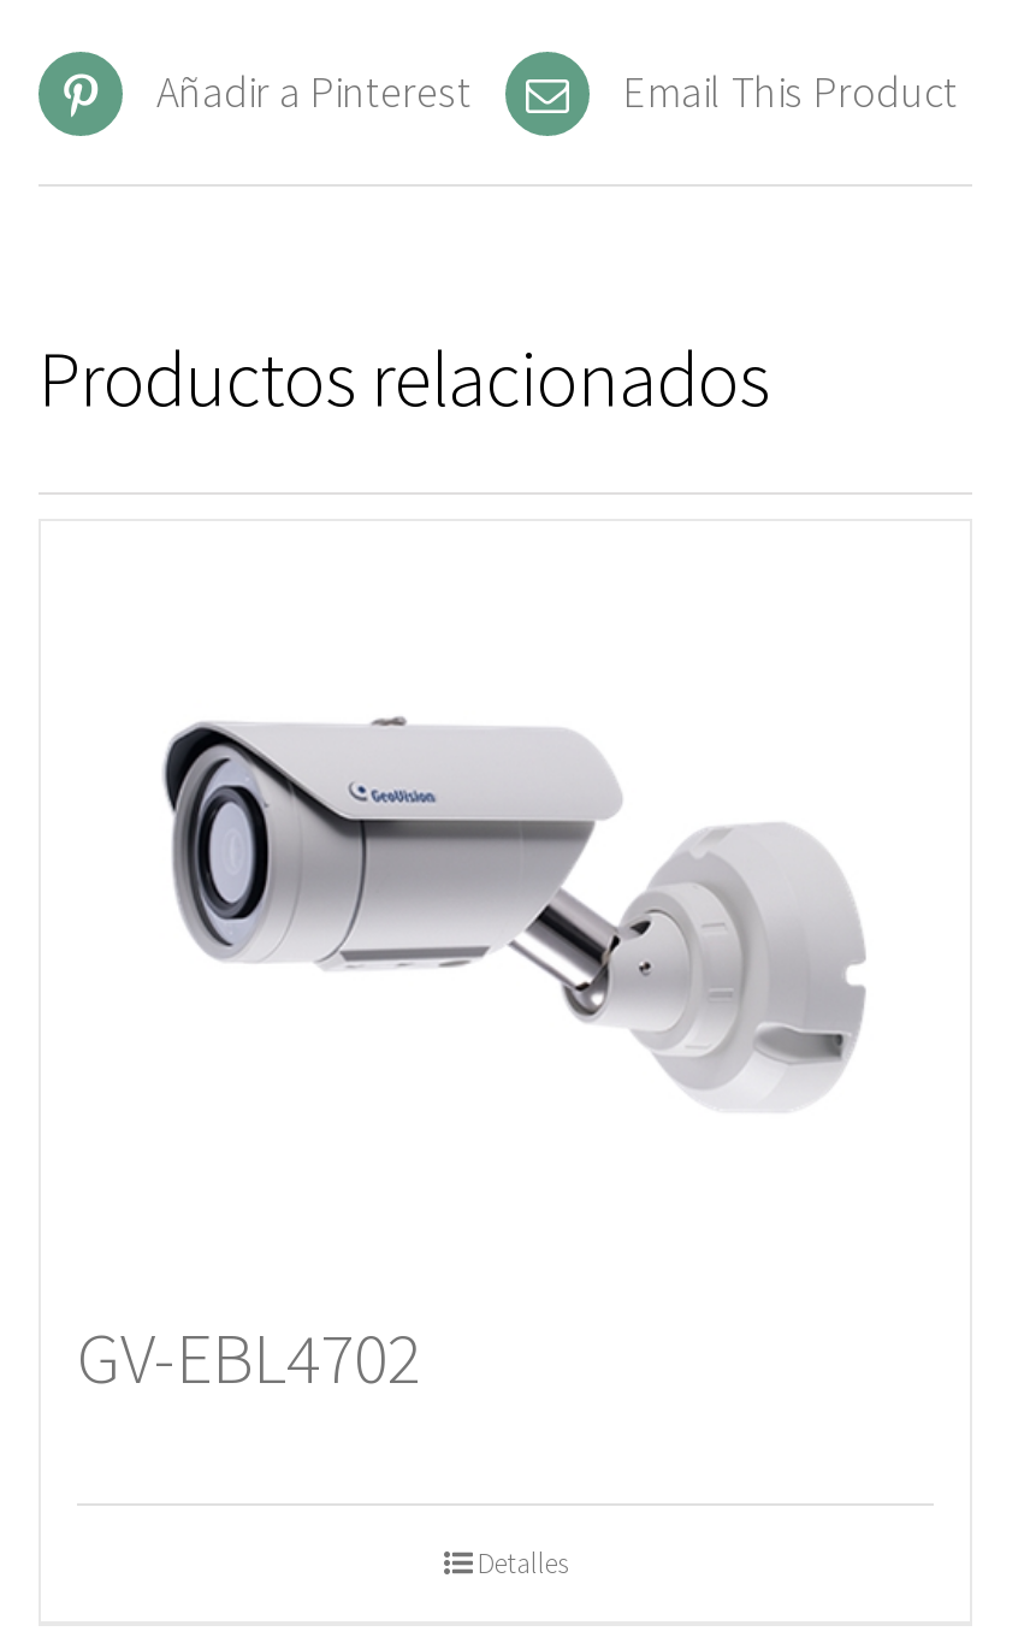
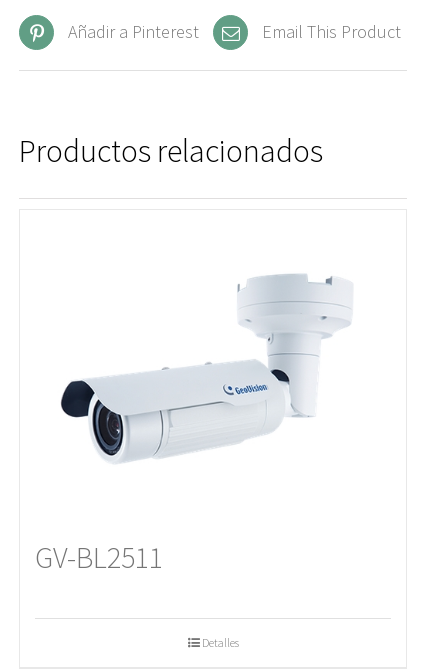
- [image]
+ [image]

- GV-EBL4702
+ GV-BL2511
